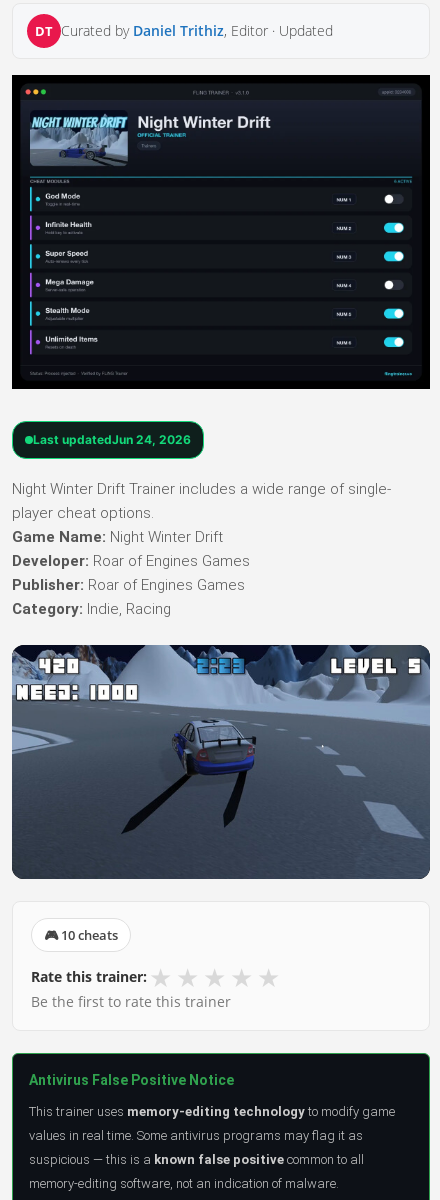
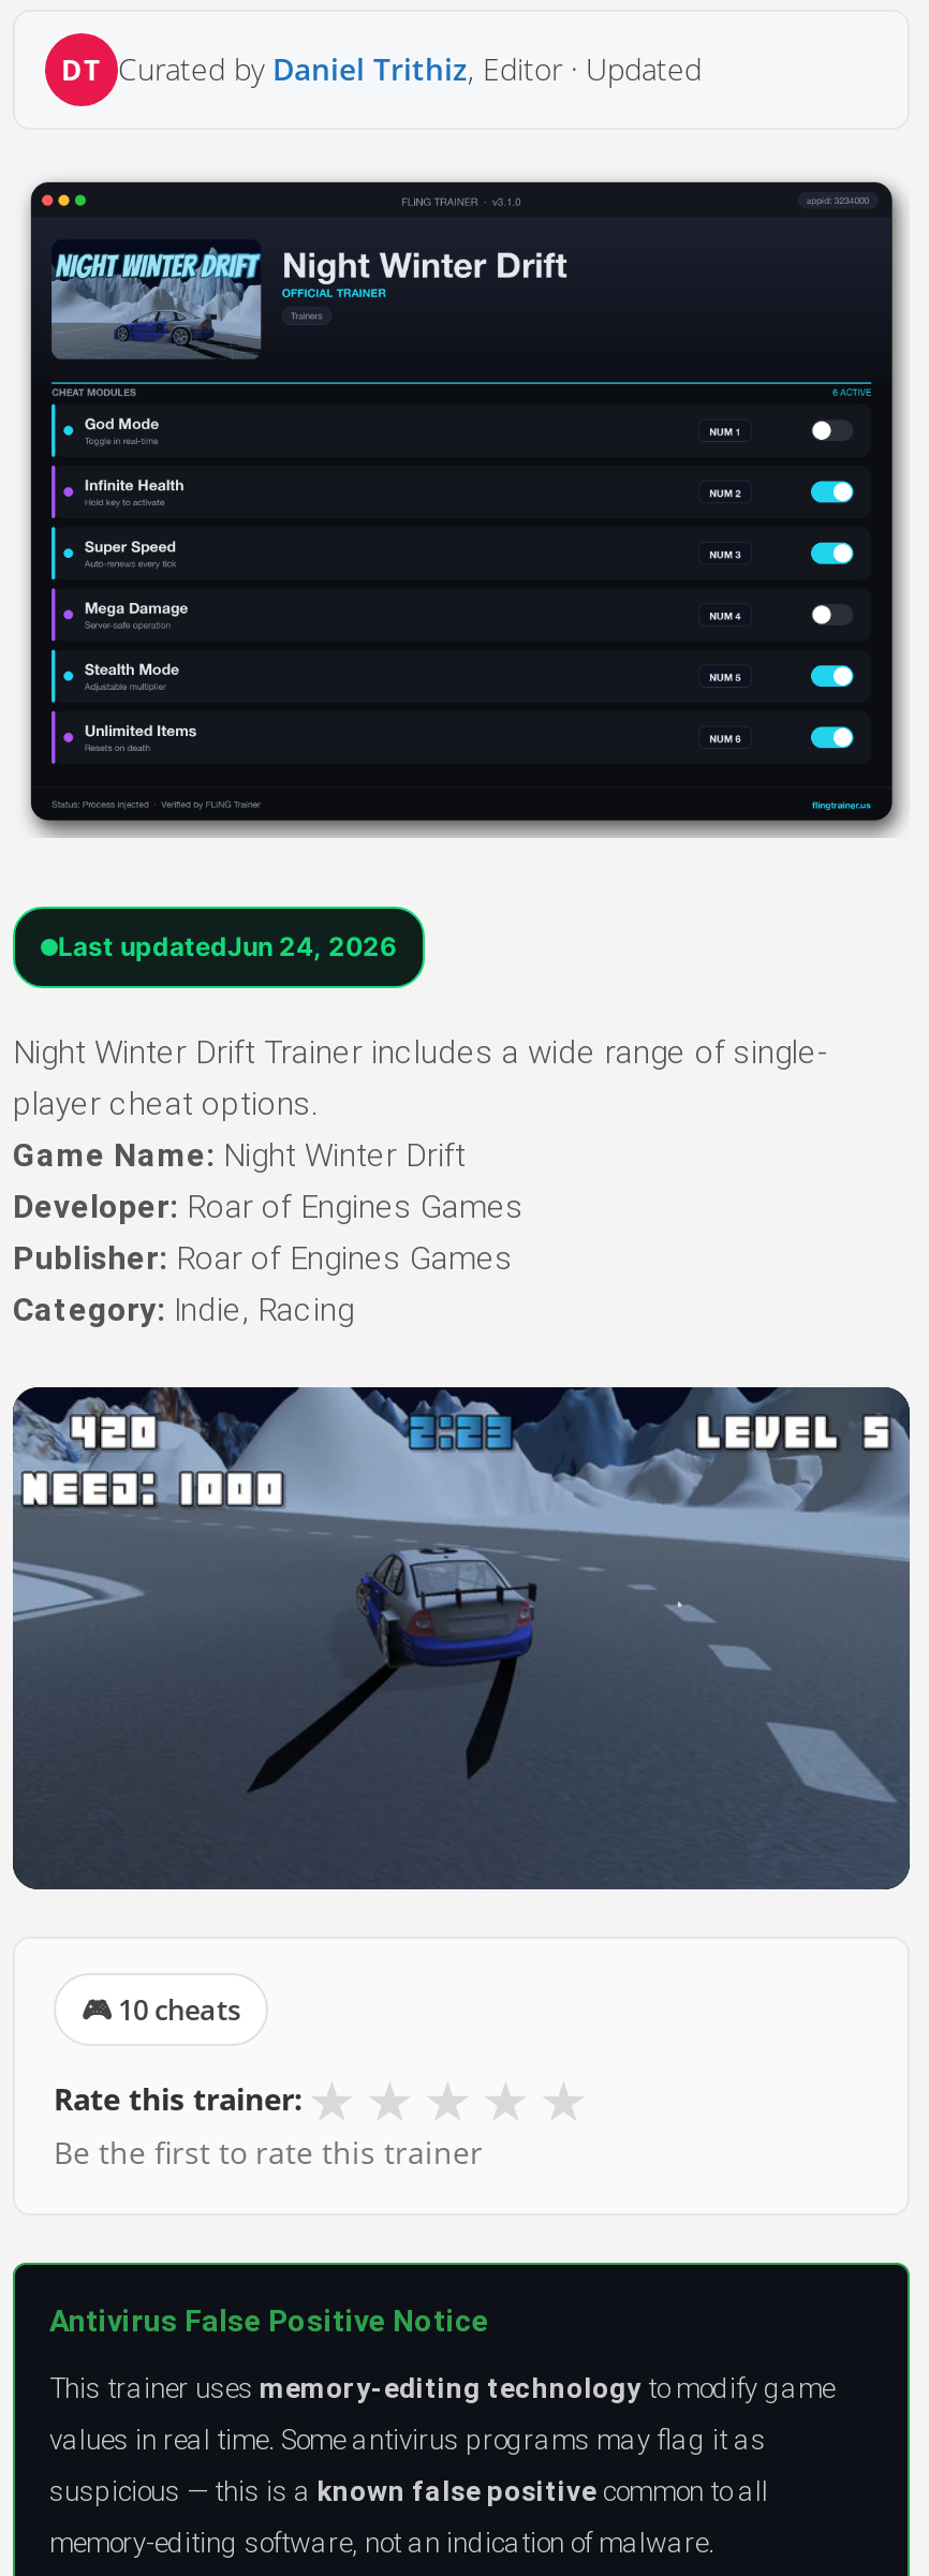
- [image]
+ [image]
